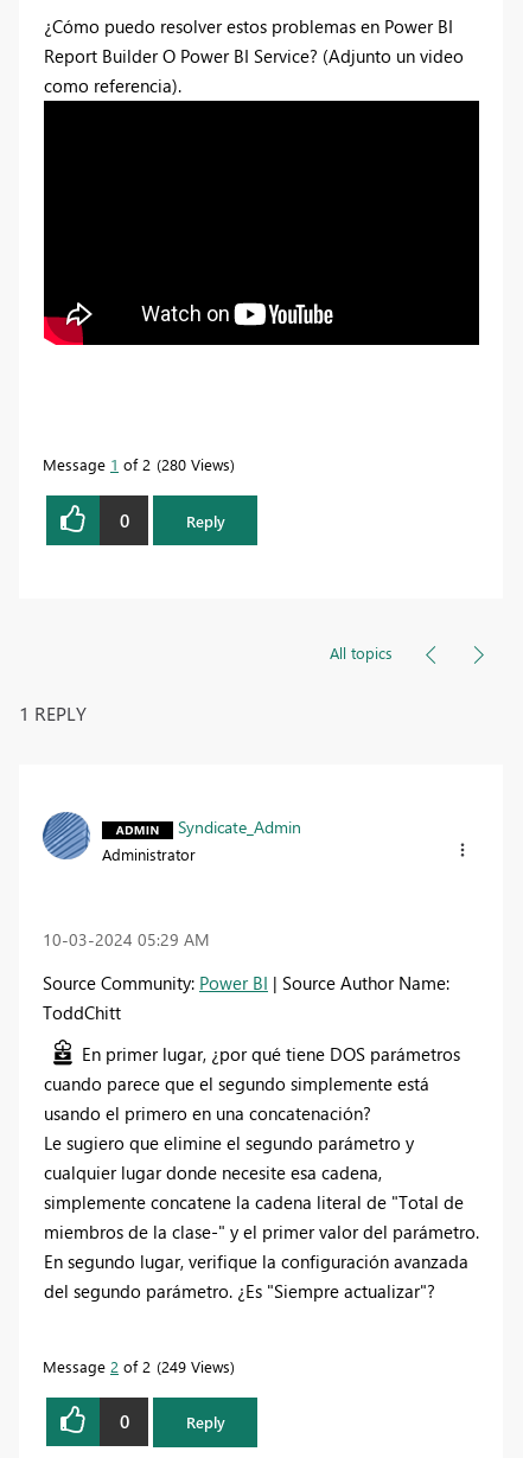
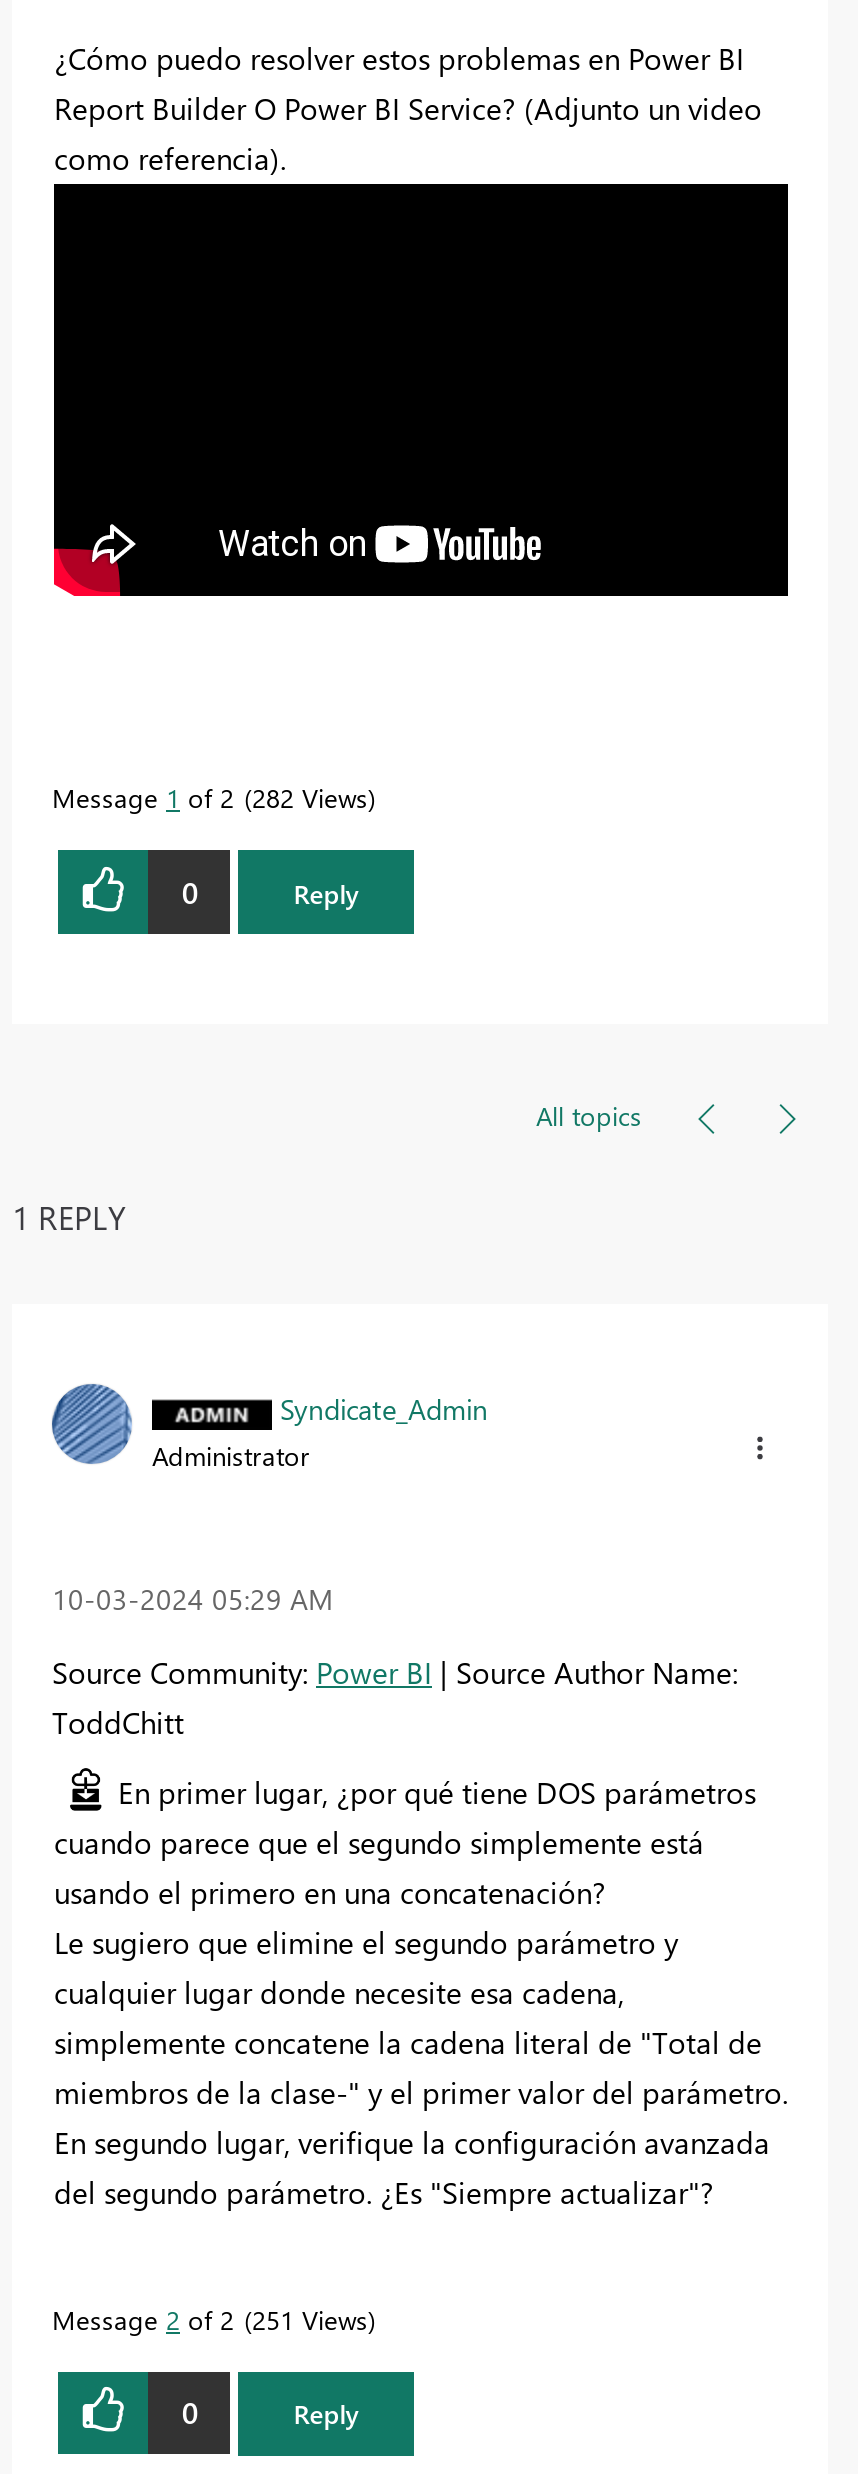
- Message 1 of 2 280 Views
+ Message 1 of 2 282 Views

- Message 2 of 2 249 Views
+ Message 2 of 2 251 Views
